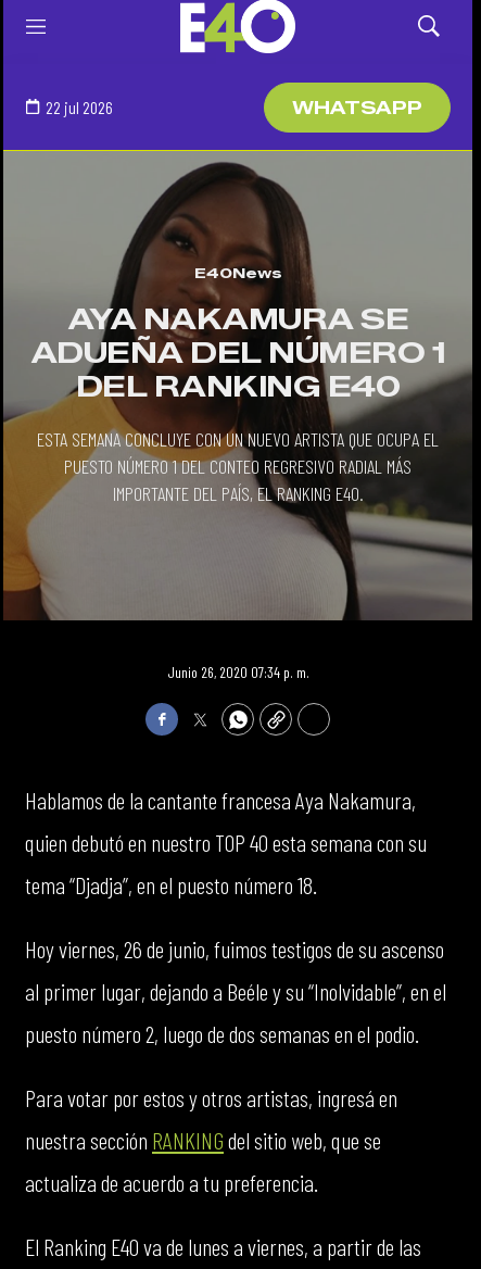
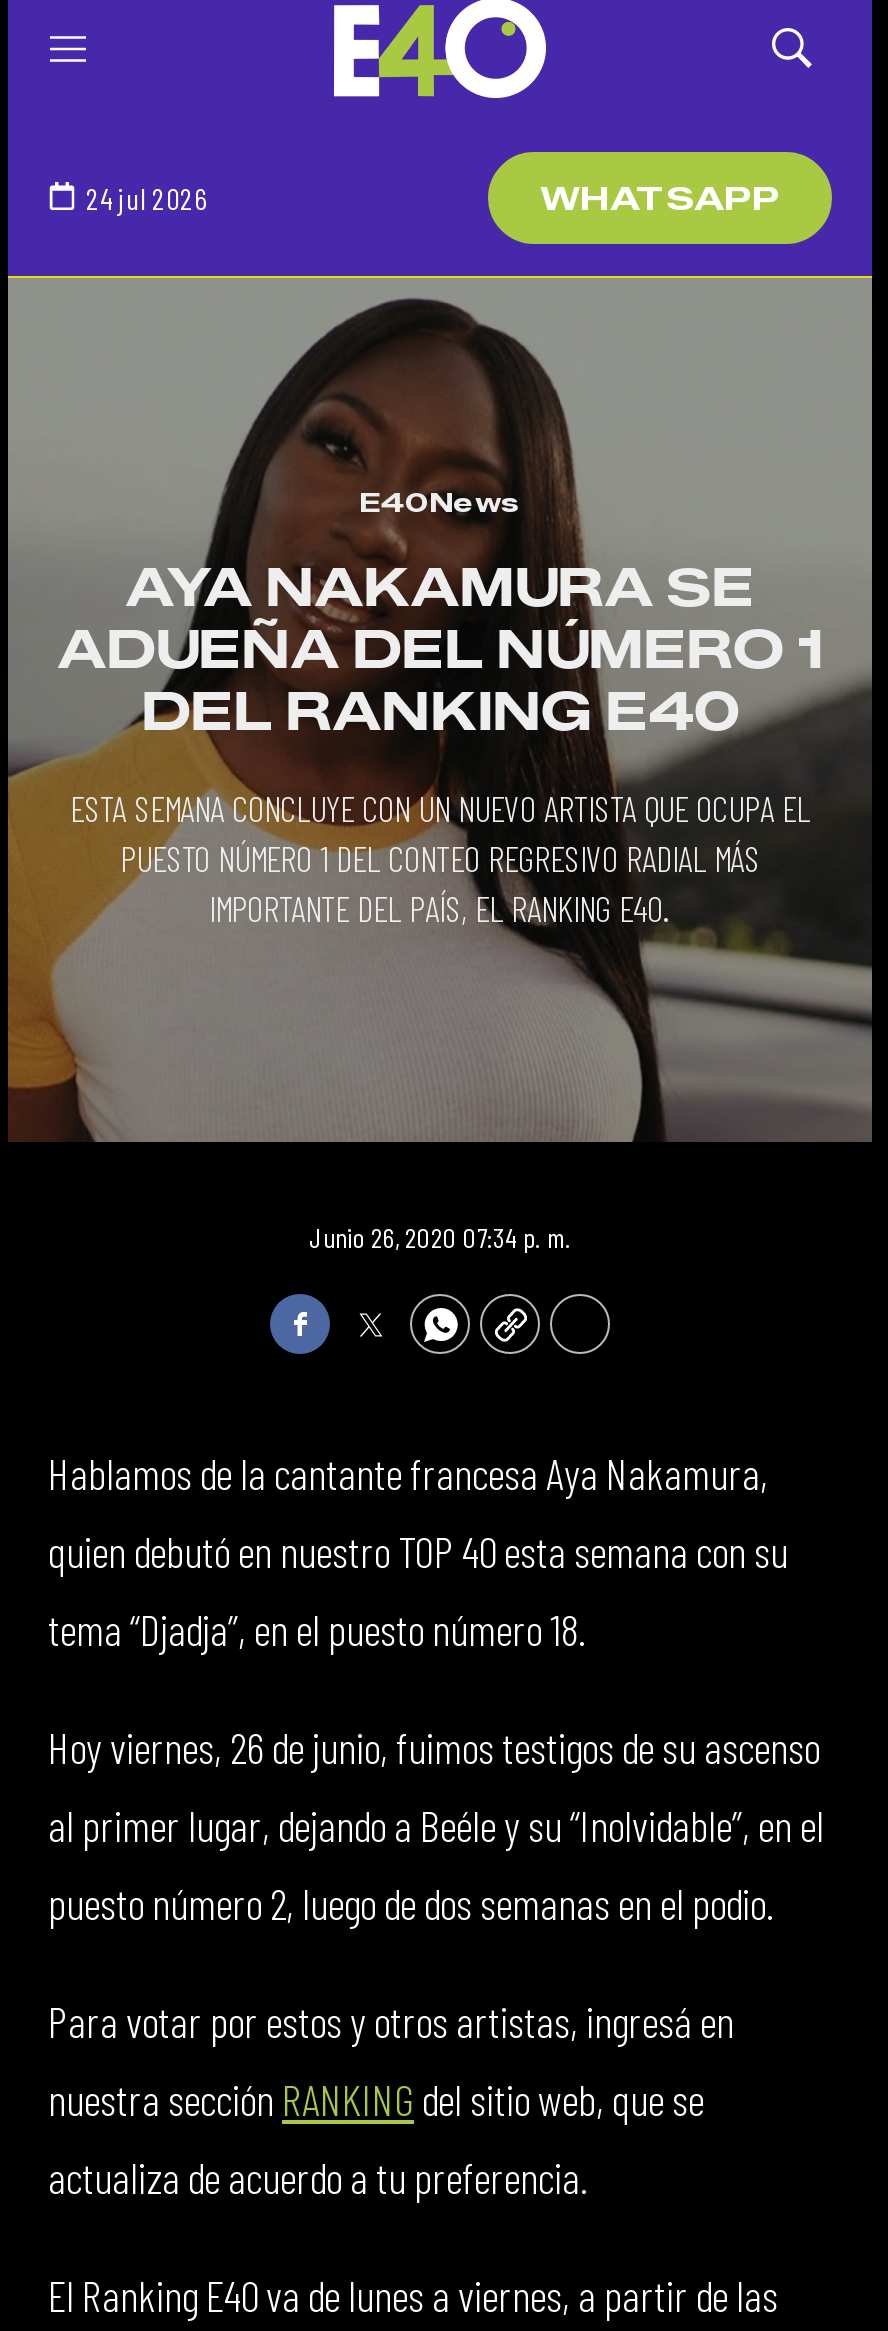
- 22 jul 2026
+ 24 jul 2026
